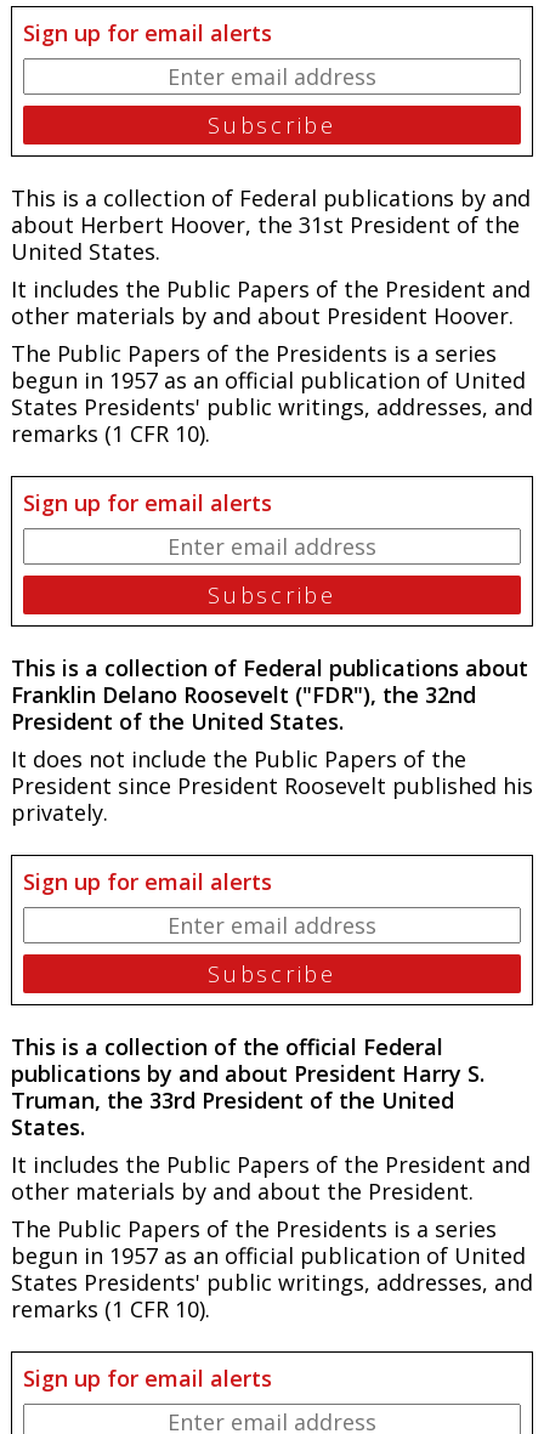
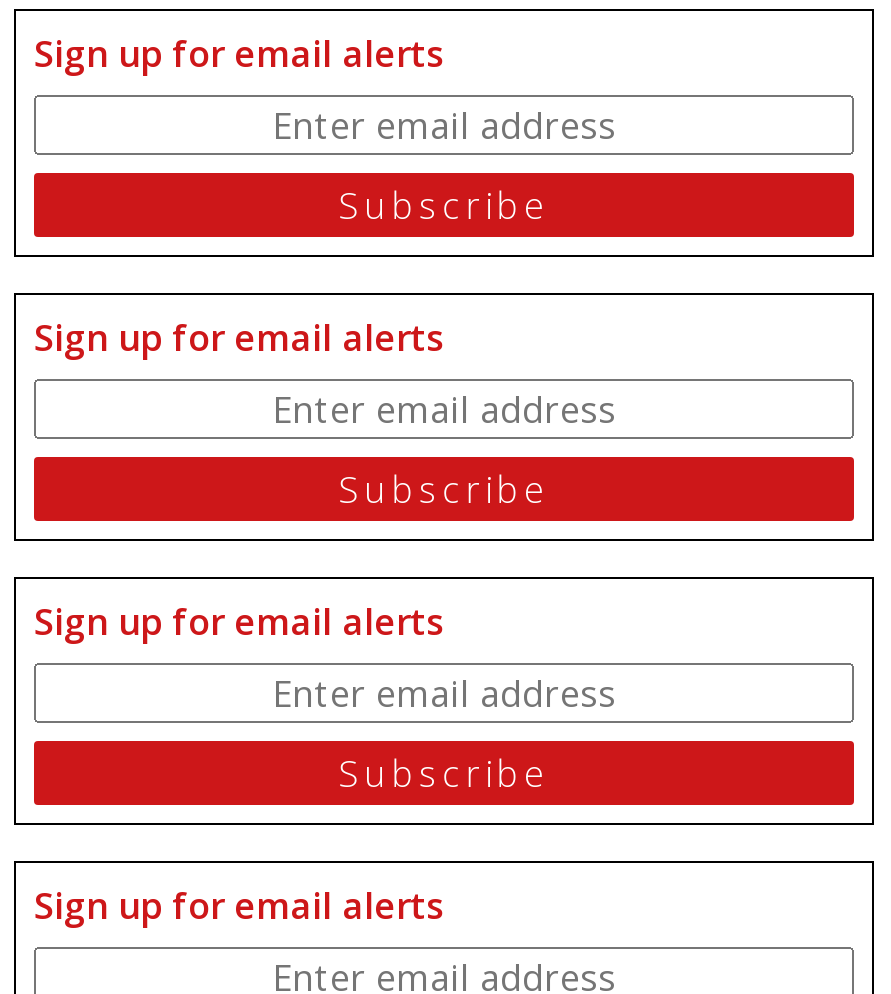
- This is a collection of Federal publications by and
- about Herbert Hoover, the 31st President of the
- United States.
- It includes the Public Papers of the President and
- other materials by and about President Hoover.
- The Public Papers of the Presidents is a series
- begun in 1957 as an official publication of United
- States Presidents' public writings, addresses, and
- remarks (1 CFR 10).

- This is a collection of Federal publications about
- Franklin Delano Roosevelt ("FDR"), the 32nd
- President of the United States.
- It does not include the Public Papers of the
- President since President Roosevelt published his
- privately.

- This is a collection of the official Federal
- publications by and about President Harry S.
- Truman, the 33rd President of the United
- States.
- It includes the Public Papers of the President and
- other materials by and about the President.
- The Public Papers of the Presidents is a series
- begun in 1957 as an official publication of United
- States Presidents' public writings, addresses, and
- remarks (1 CFR 10).
